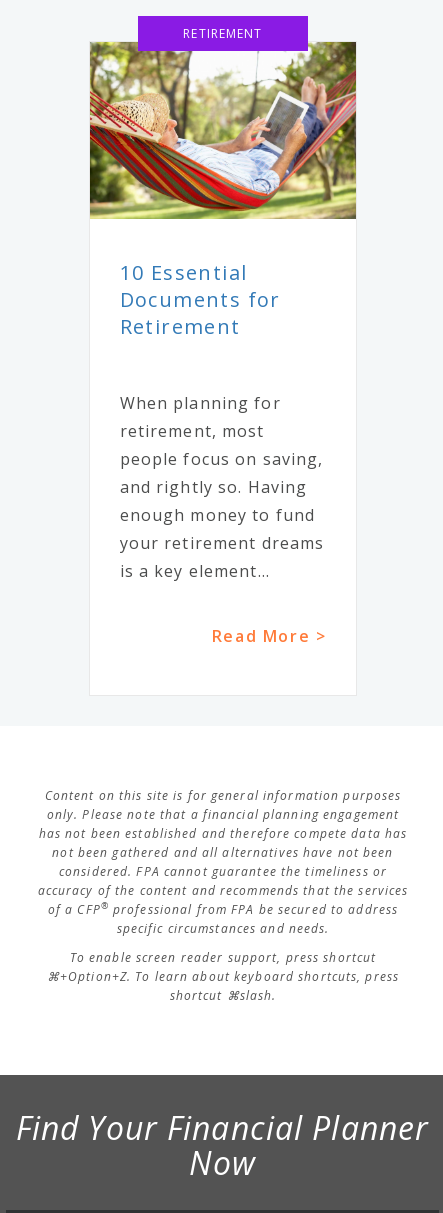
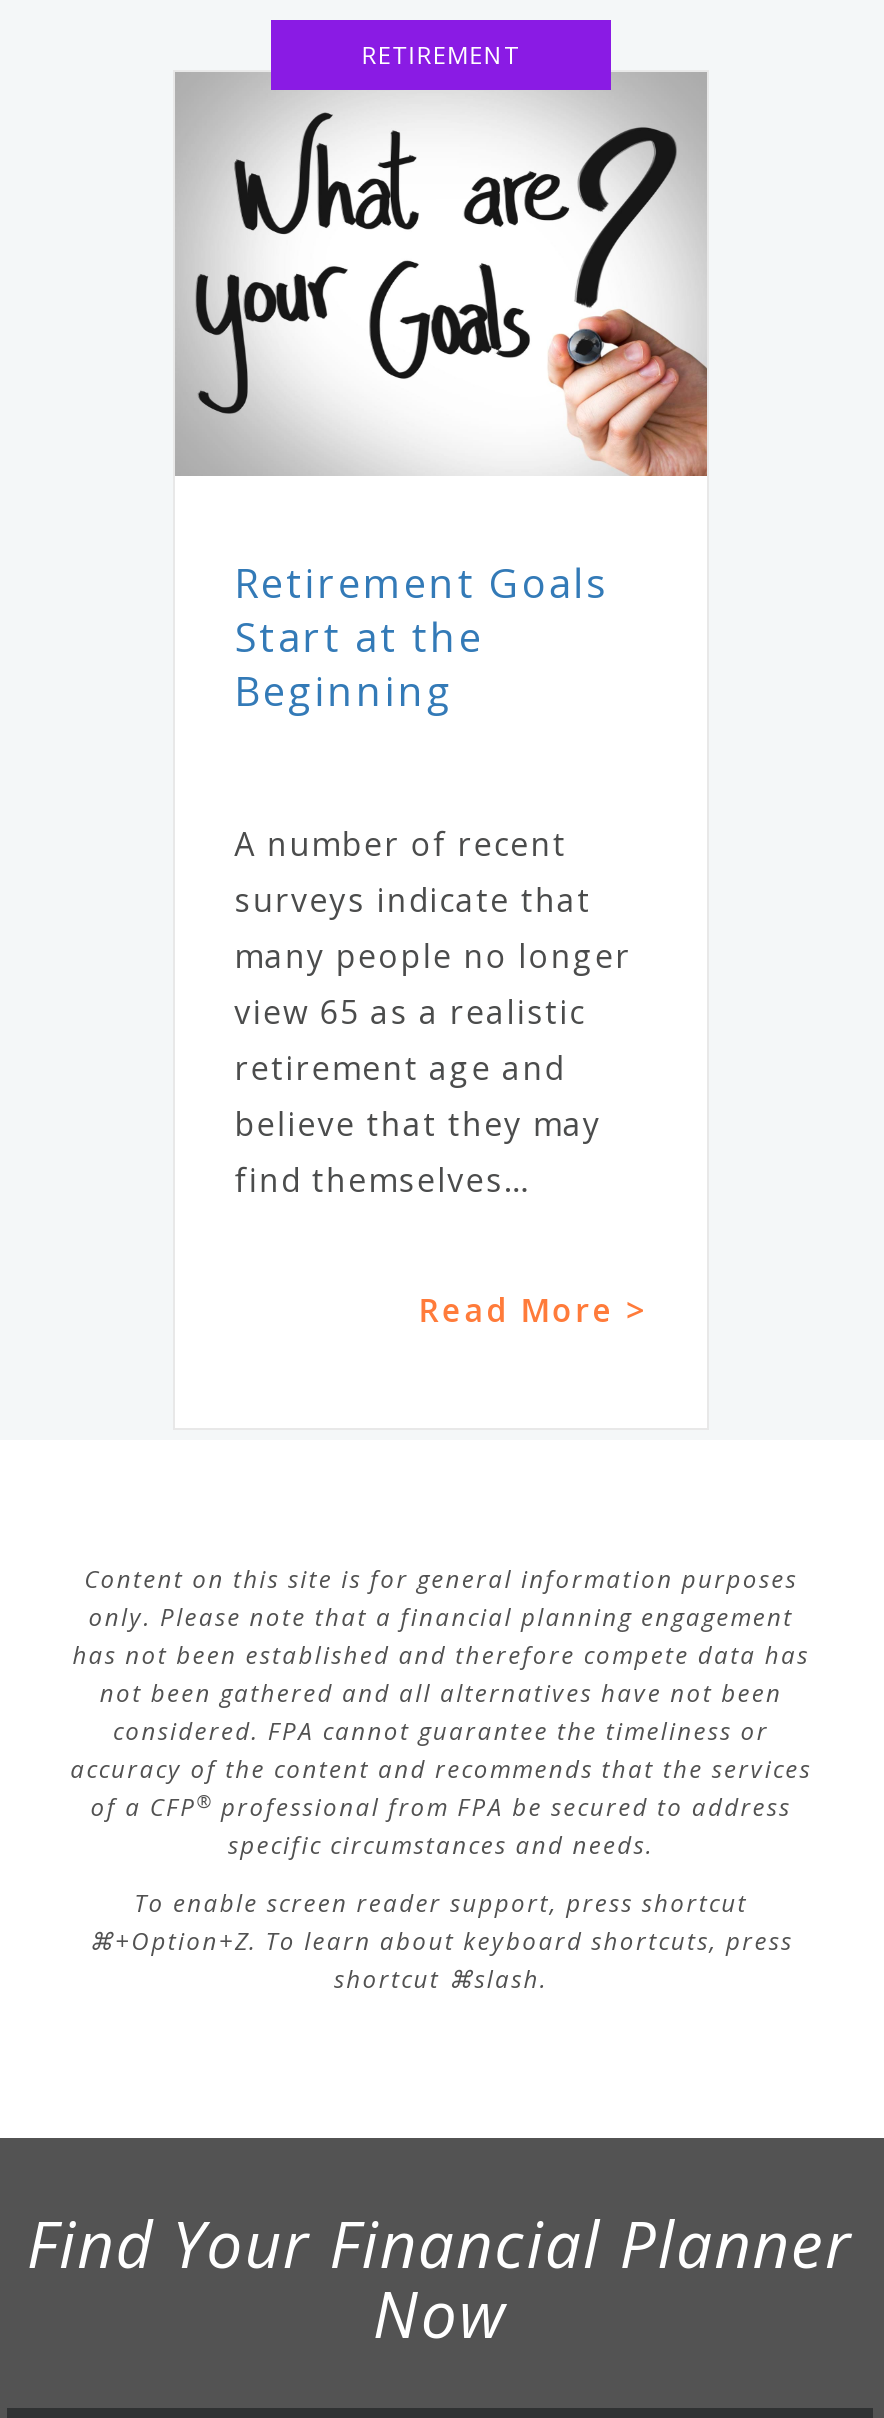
- [image]
- 10 Essential
- Documents for
- Retirement
+ [image]
+ Retirement Goals
+ Start at the
+ Beginning

- When planning for
- retirement, most
- people focus on saving,
- and rightly so. Having
- enough money to fund
- your retirement dreams
- is a key element...
+ A number of recent
+ surveys indicate that
+ many people no longer
+ view 65 as a realistic
+ retirement age and
+ believe that they may
+ find themselves...

moved down: Read More >
